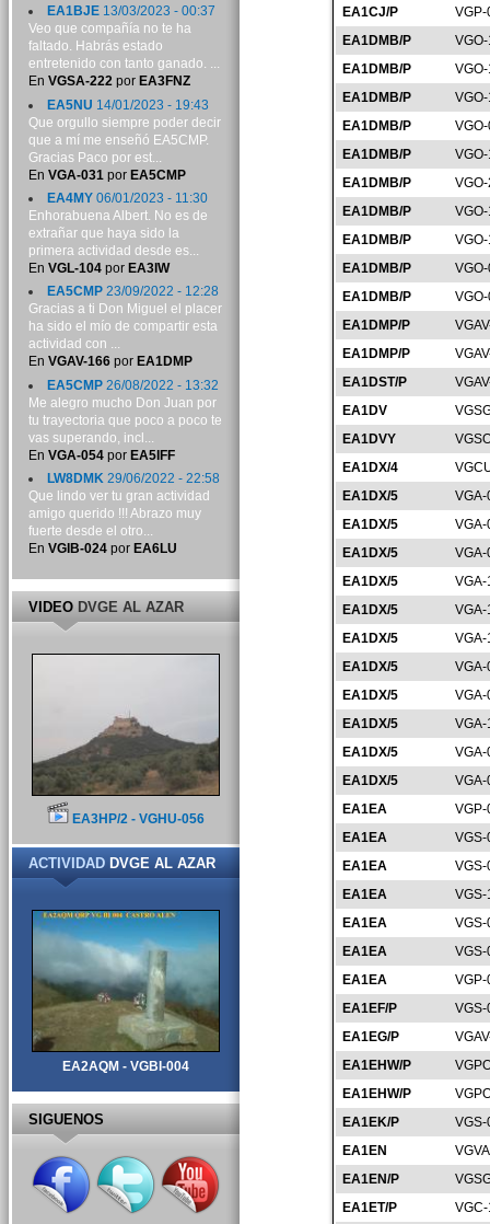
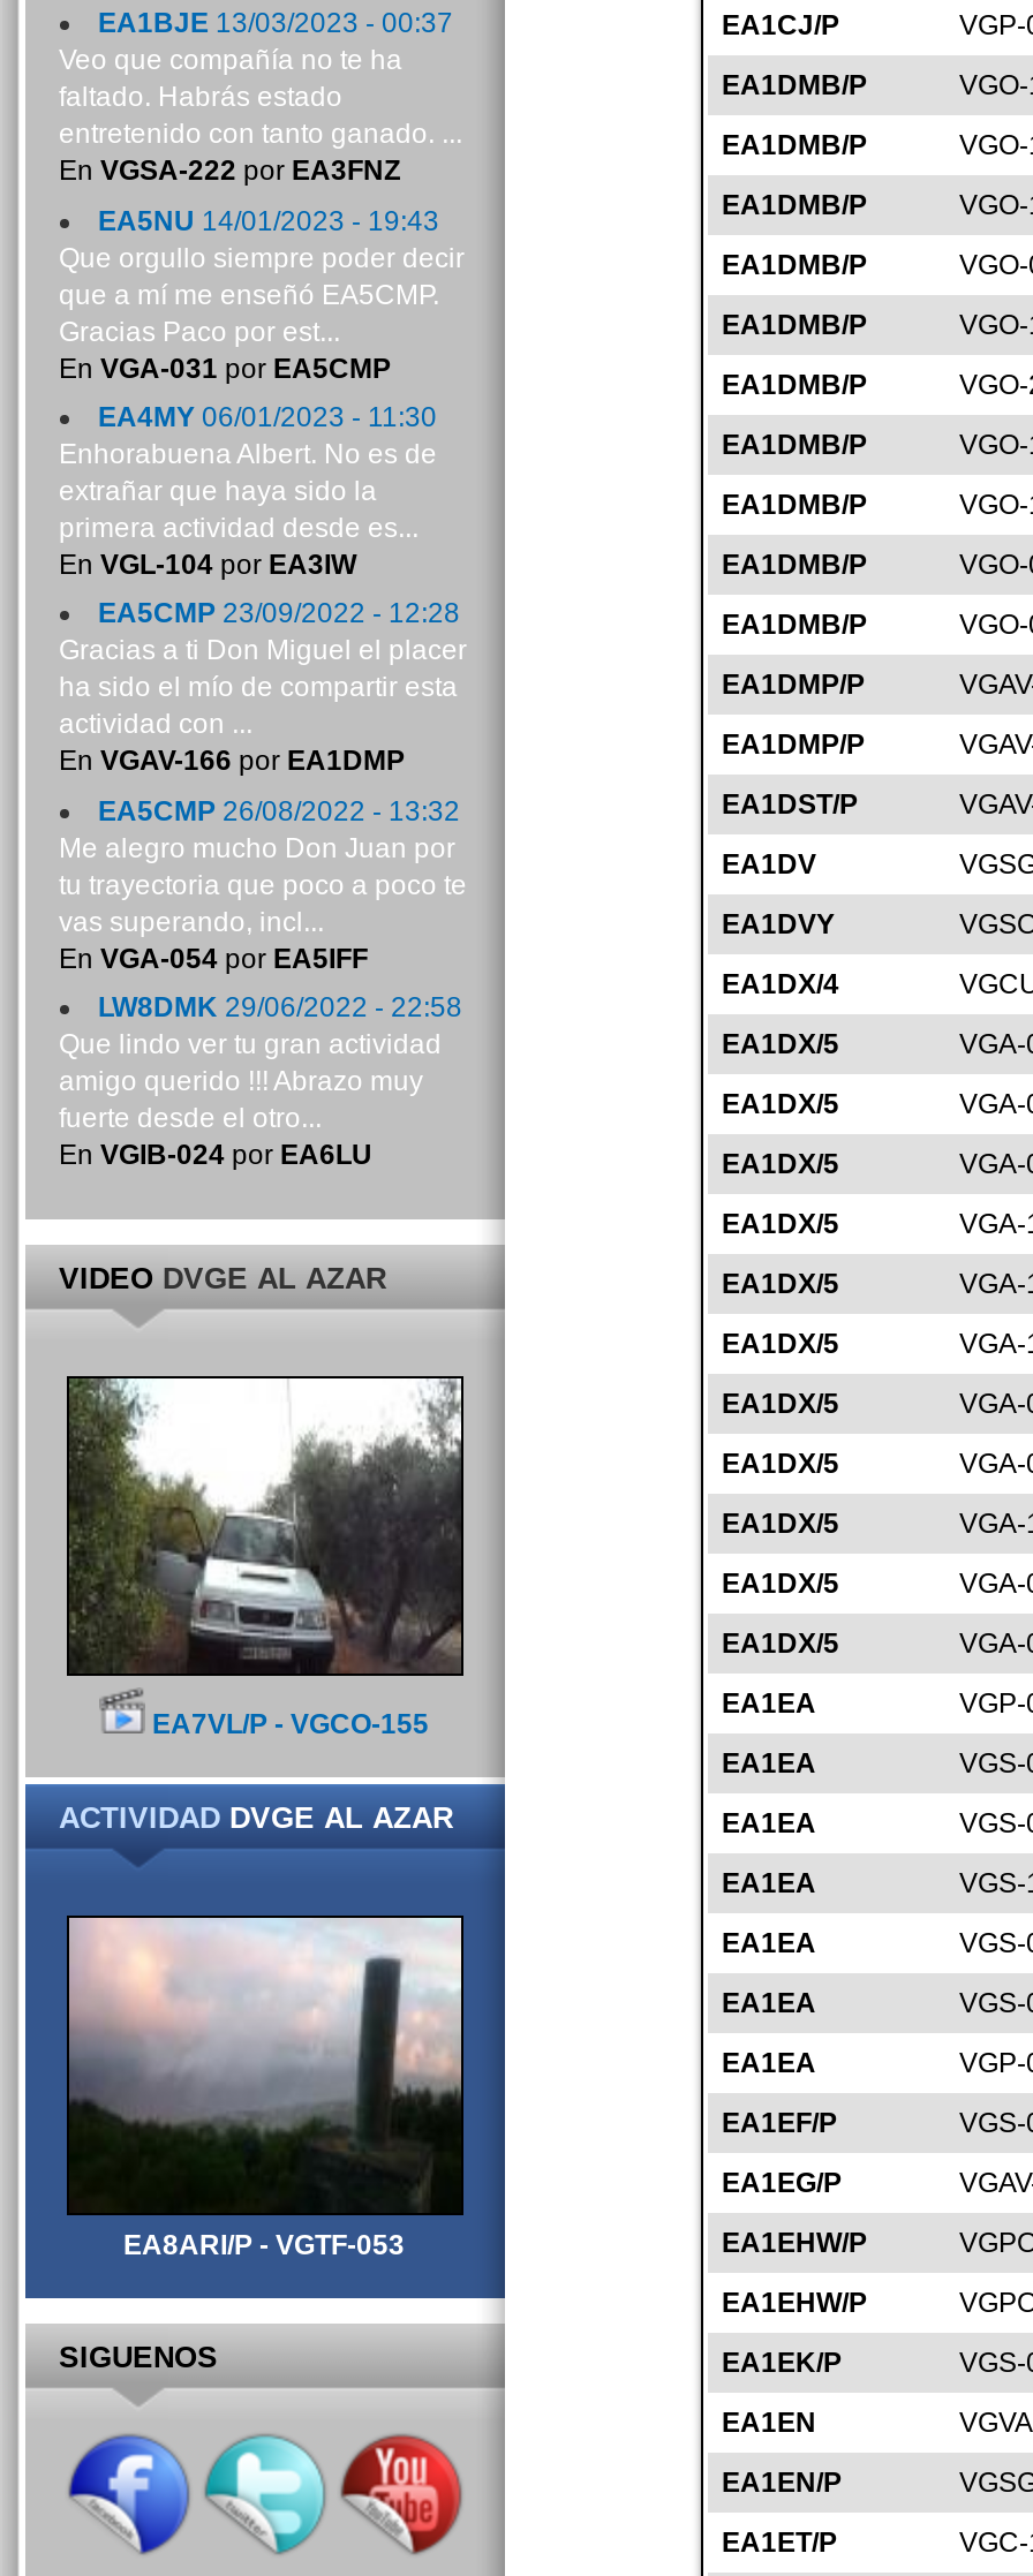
- [image]
- EA3HP/2 - VGHU-056
+ [image]
+ EA7VL/P - VGCO-155

- [image]
- EA2AQM - VGBI-004
+ [image]
+ EA8ARI/P - VGTF-053
